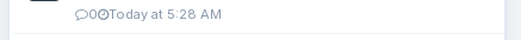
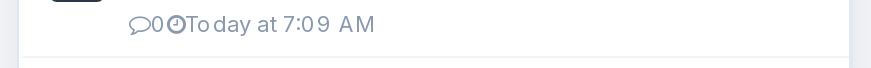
- 0 Today at 5:28 AM
+ 0 Today at 7:09 AM
